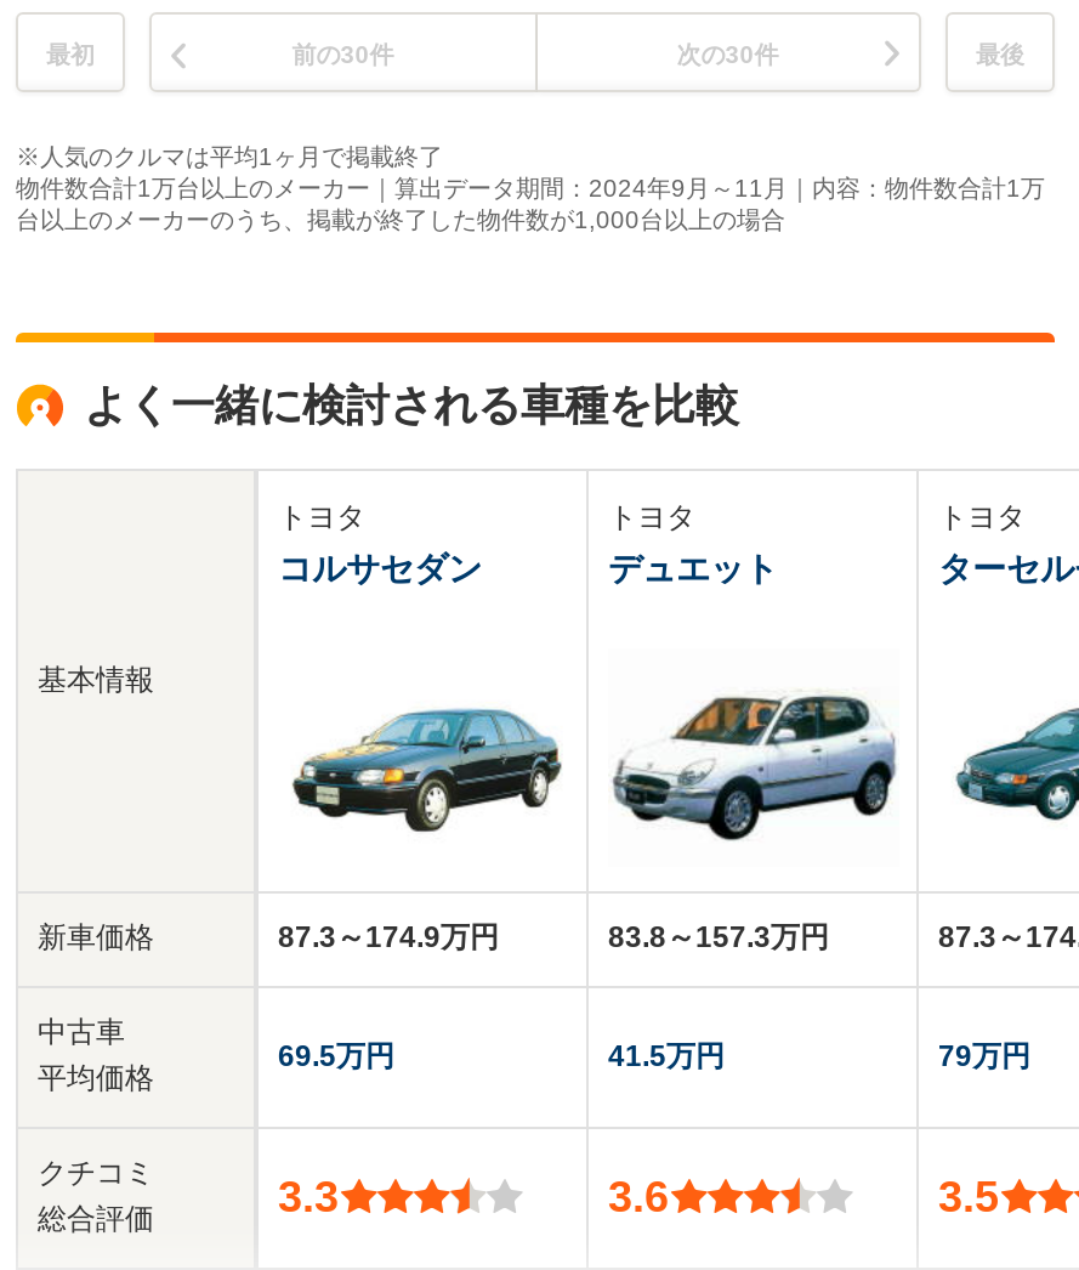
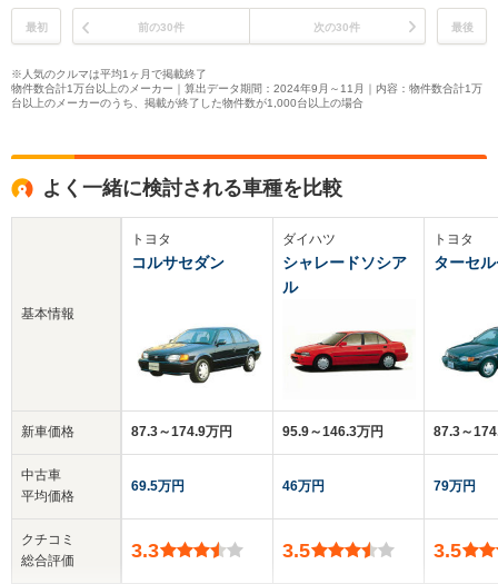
- トヨタ
- デュエット
+ ダイハツ
+ シャレードソシア
+ ル

- [image]
- 83.8～157.3万円
+ [image]
+ 95.9～146.3万円

- 41.5万円
+ 46万円

- 3.6
+ 3.5
